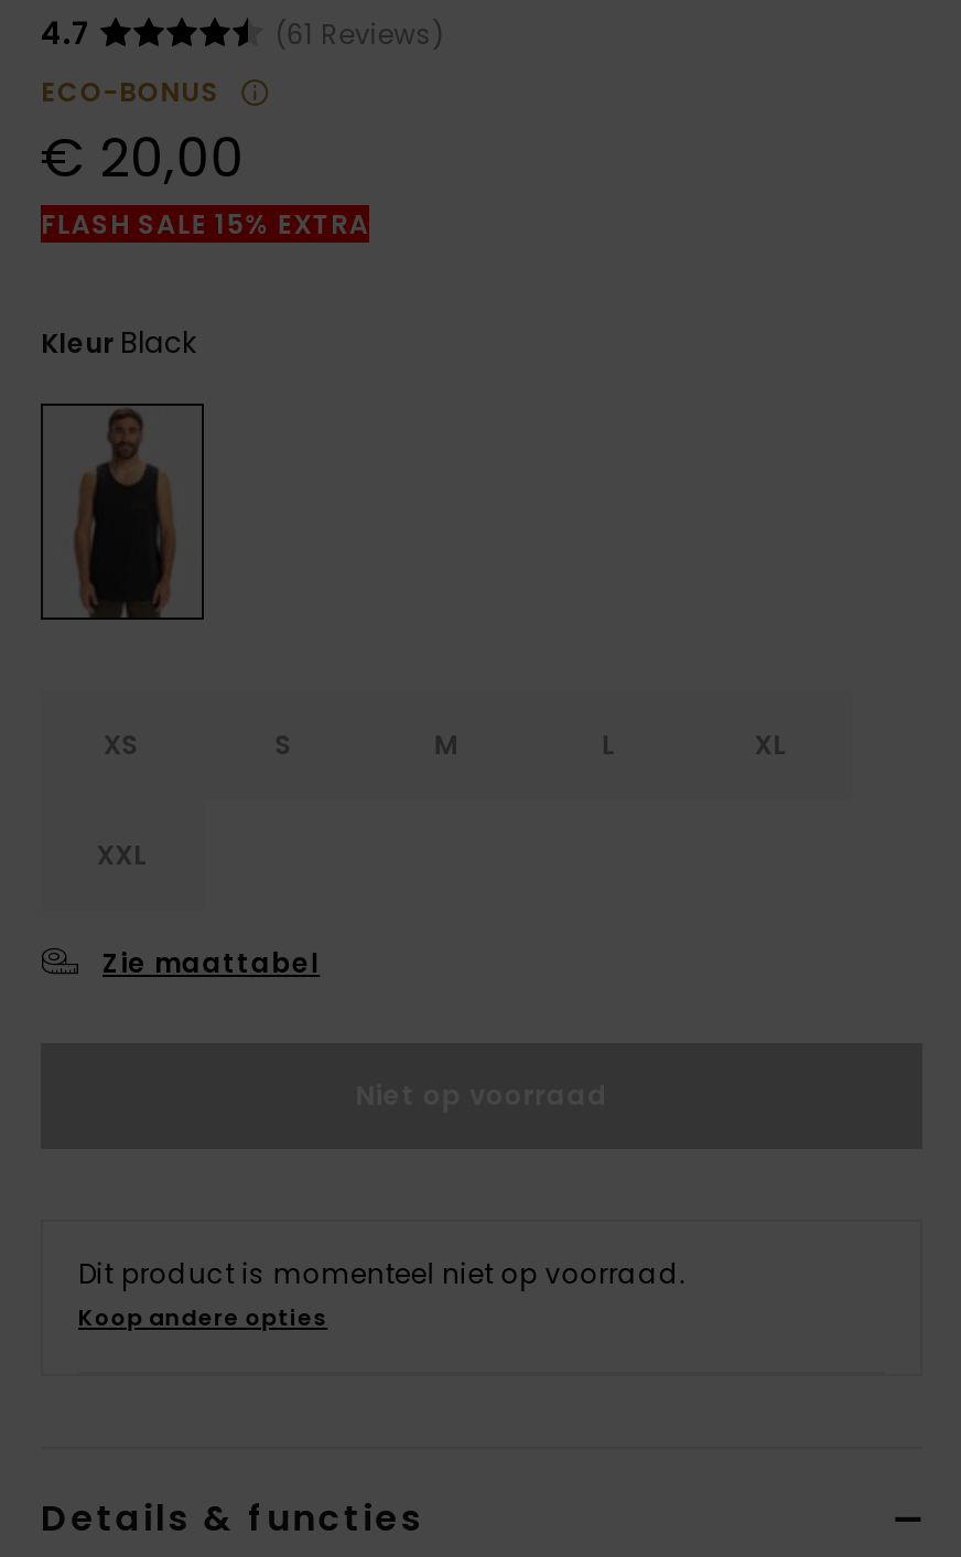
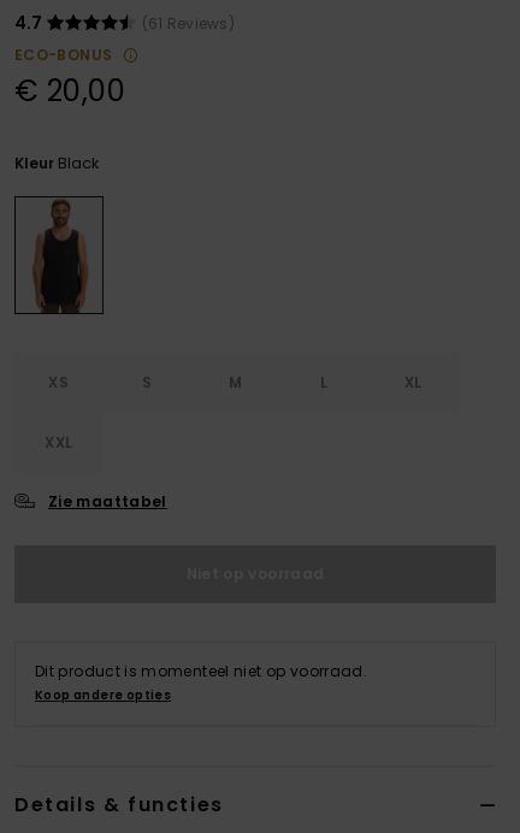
- FLASH SALE 15% EXTRA
